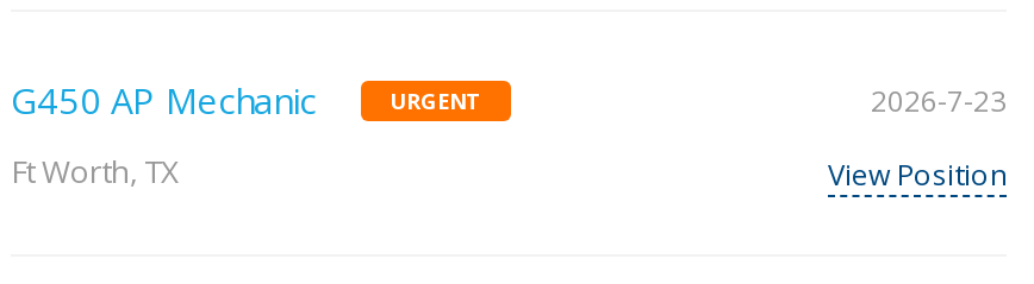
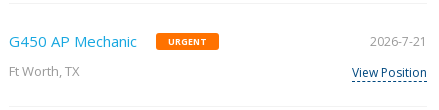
- 2026-7-23
+ 2026-7-21
